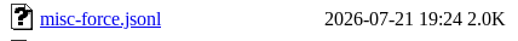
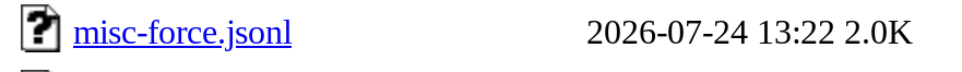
- 2026-07-21 19:24 2.0K
+ 2026-07-24 13:22 2.0K
